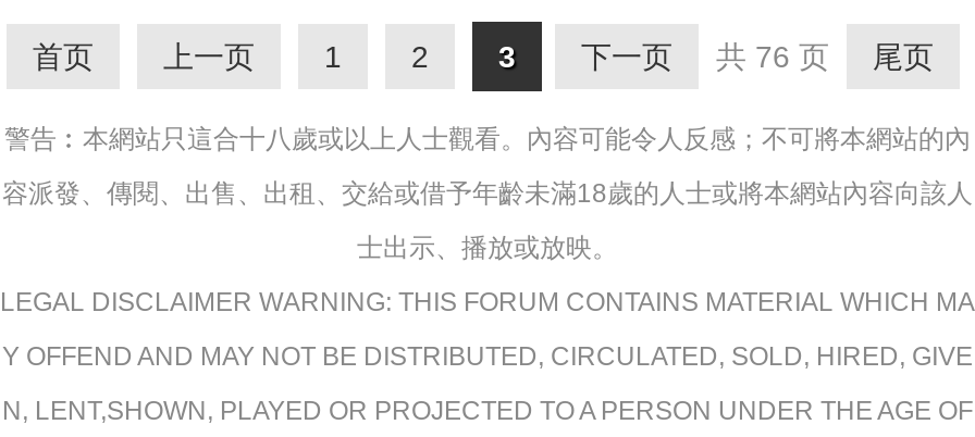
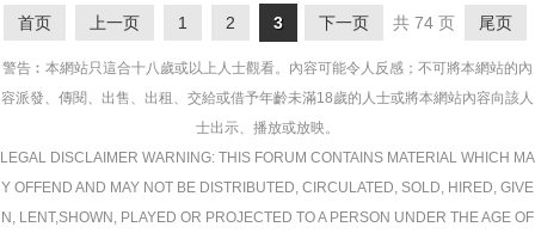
- 首页 上一页 1 2 3 下一页 共 76 页 尾页
+ 首页 上一页 1 2 3 下一页 共 74 页 尾页
